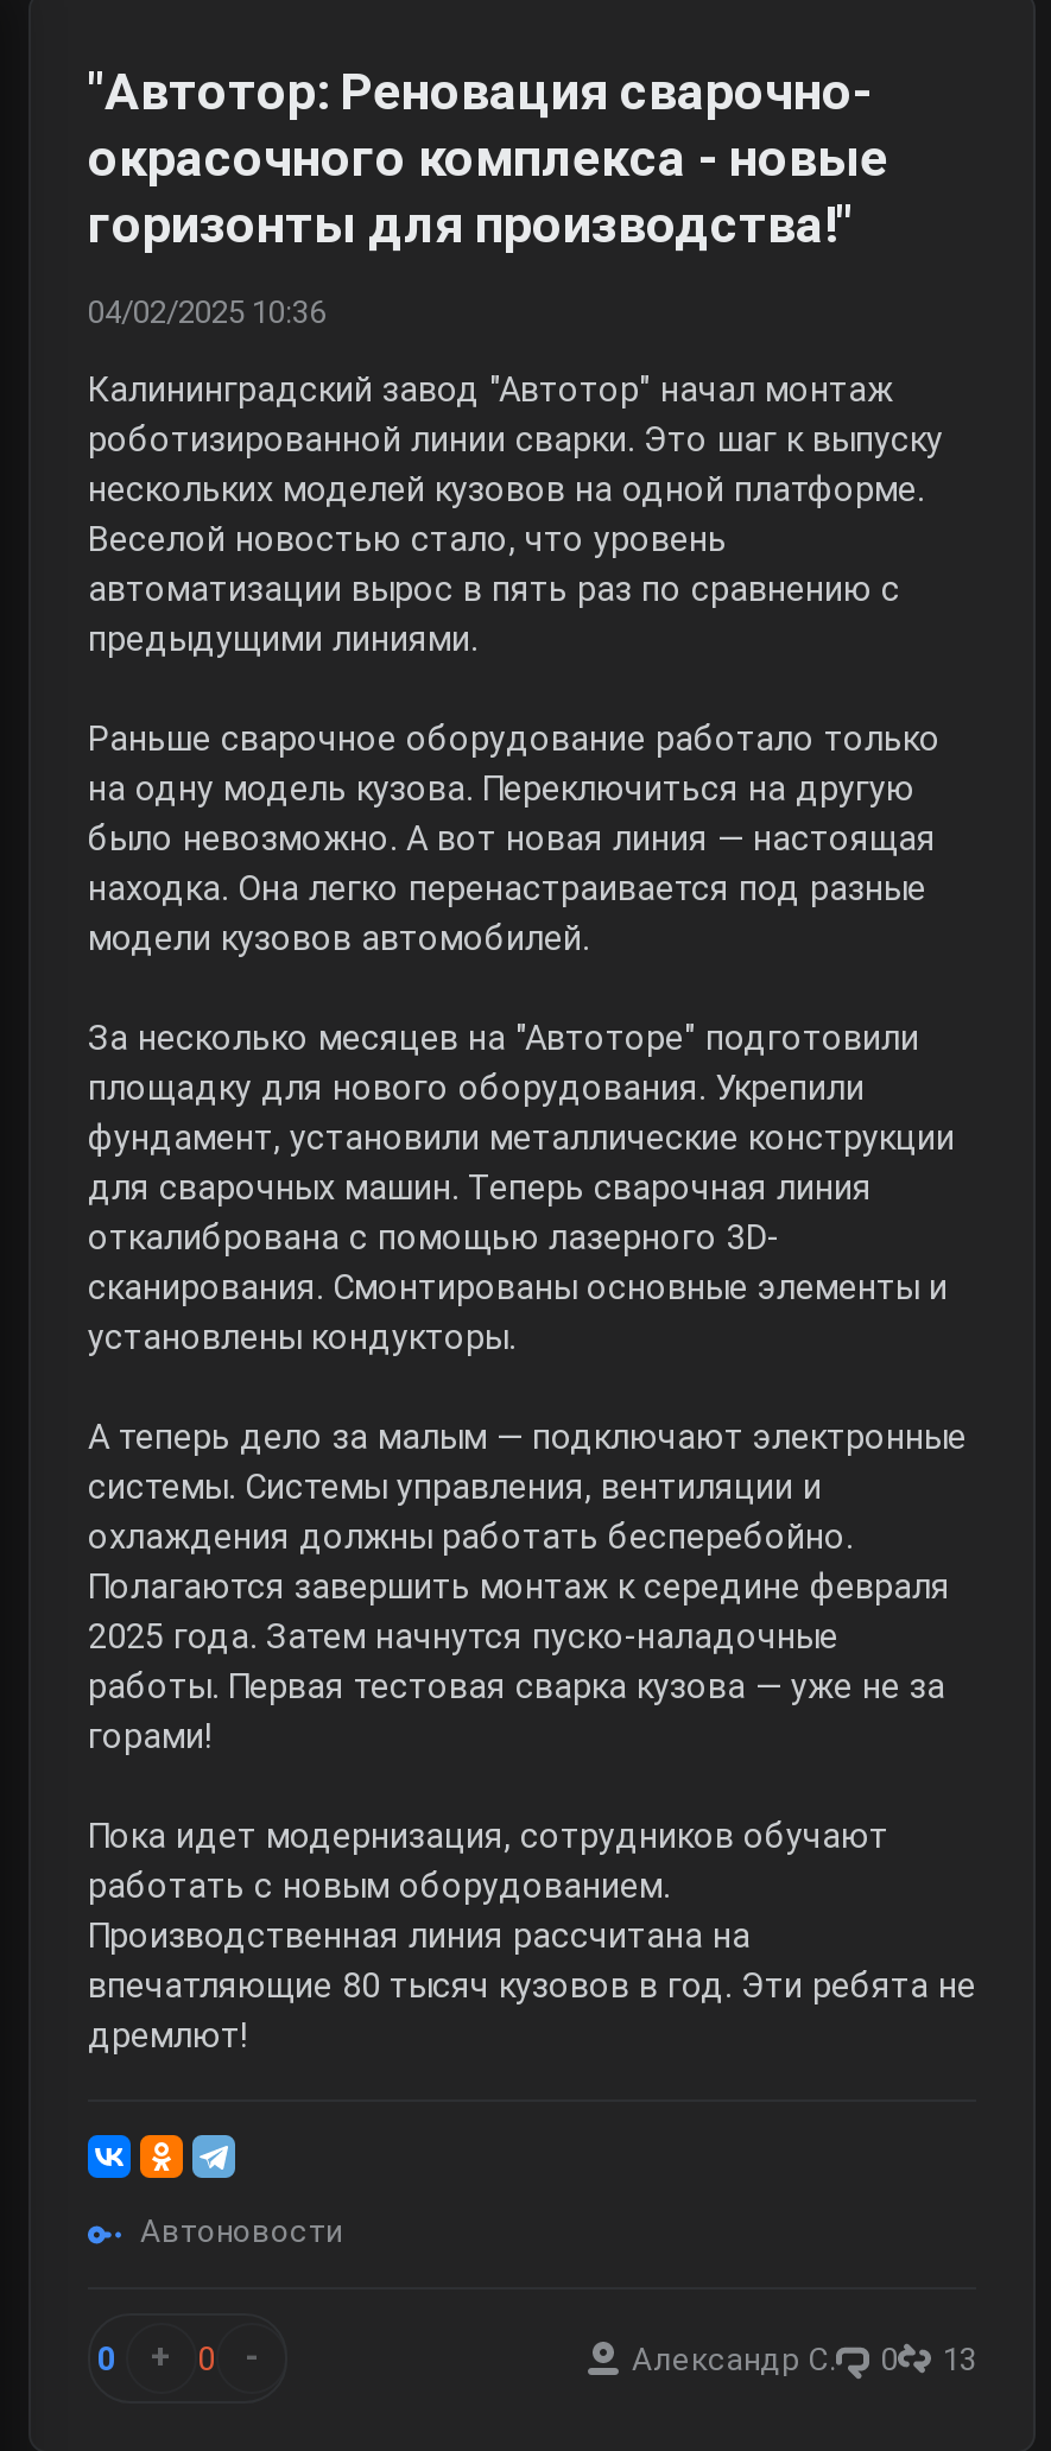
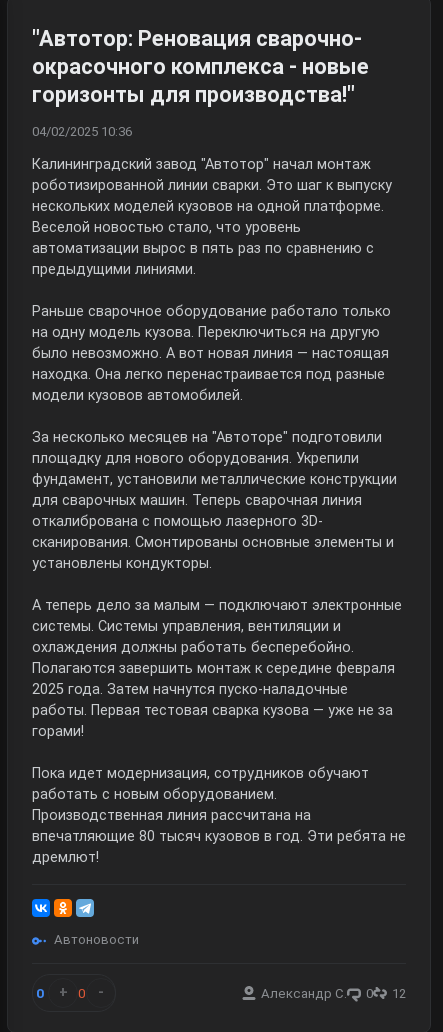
- Александр С. 0 13
+ Александр С. 0 12
